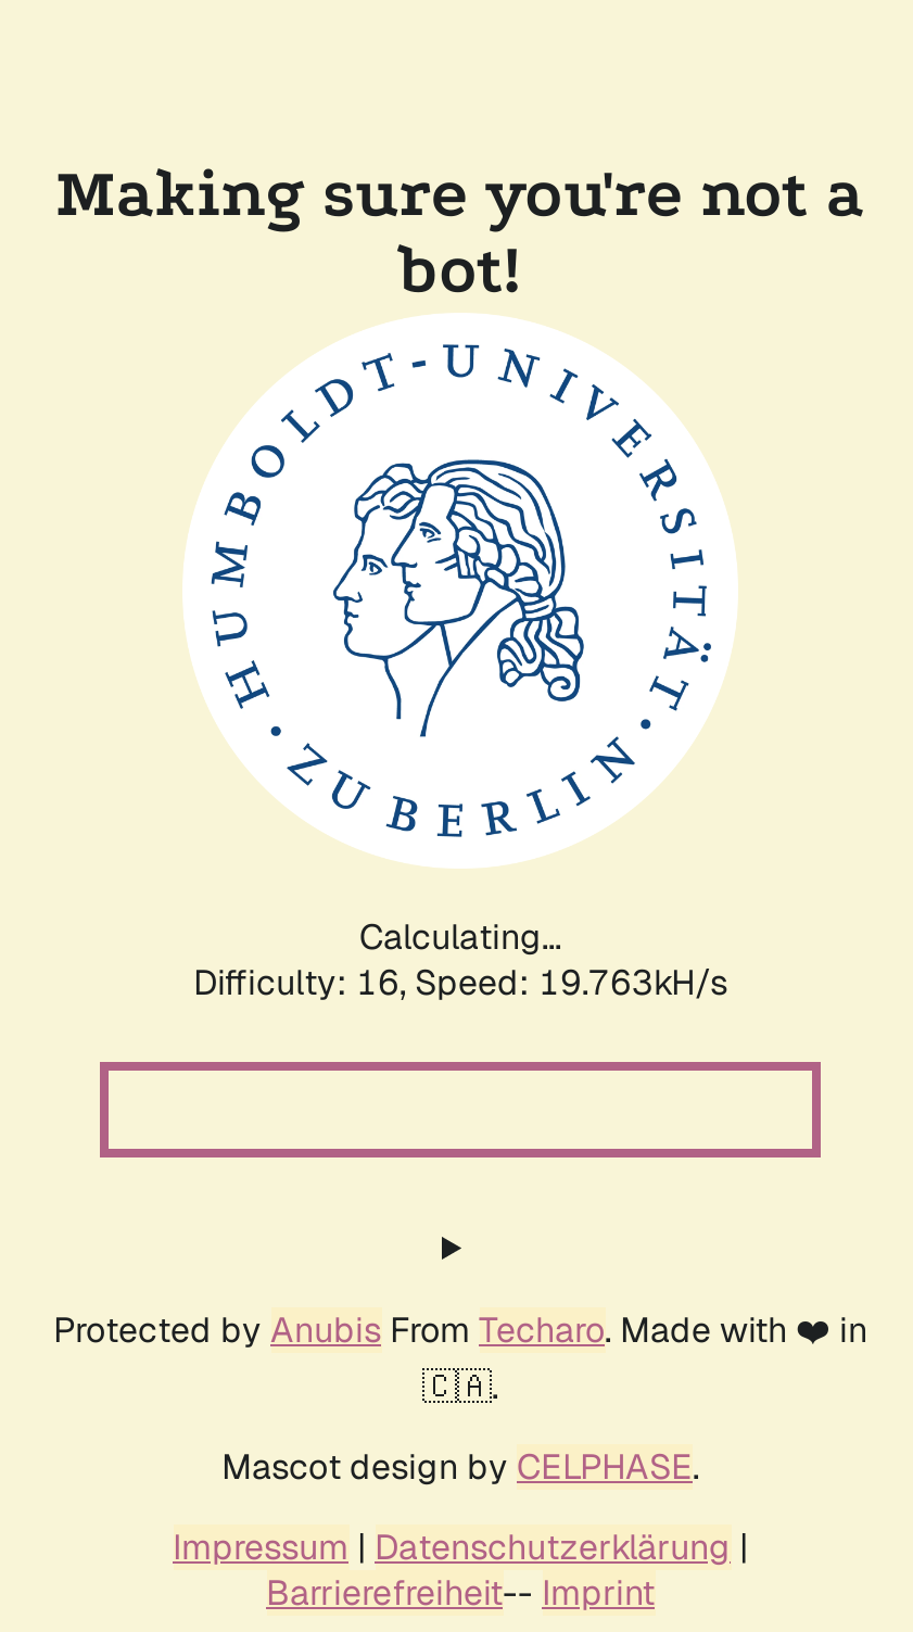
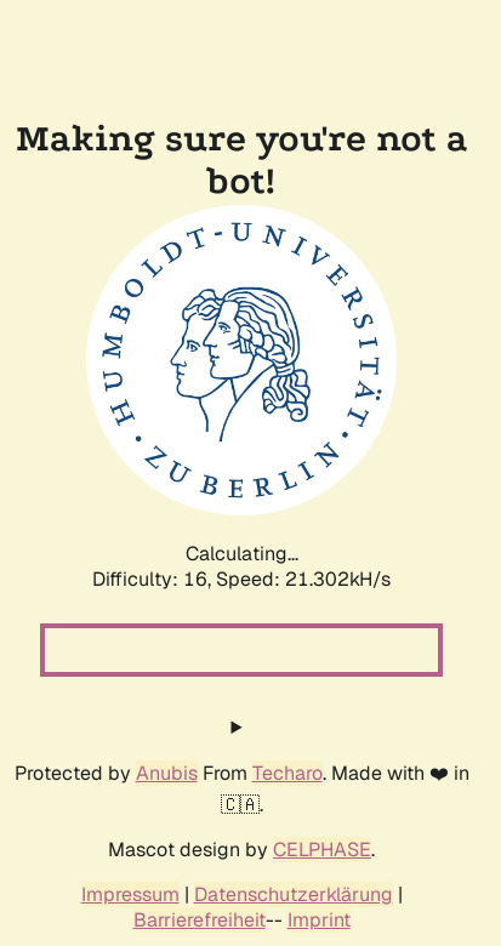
- Difficulty: 16, Speed: 19.763kH/s
+ Difficulty: 16, Speed: 21.302kH/s
